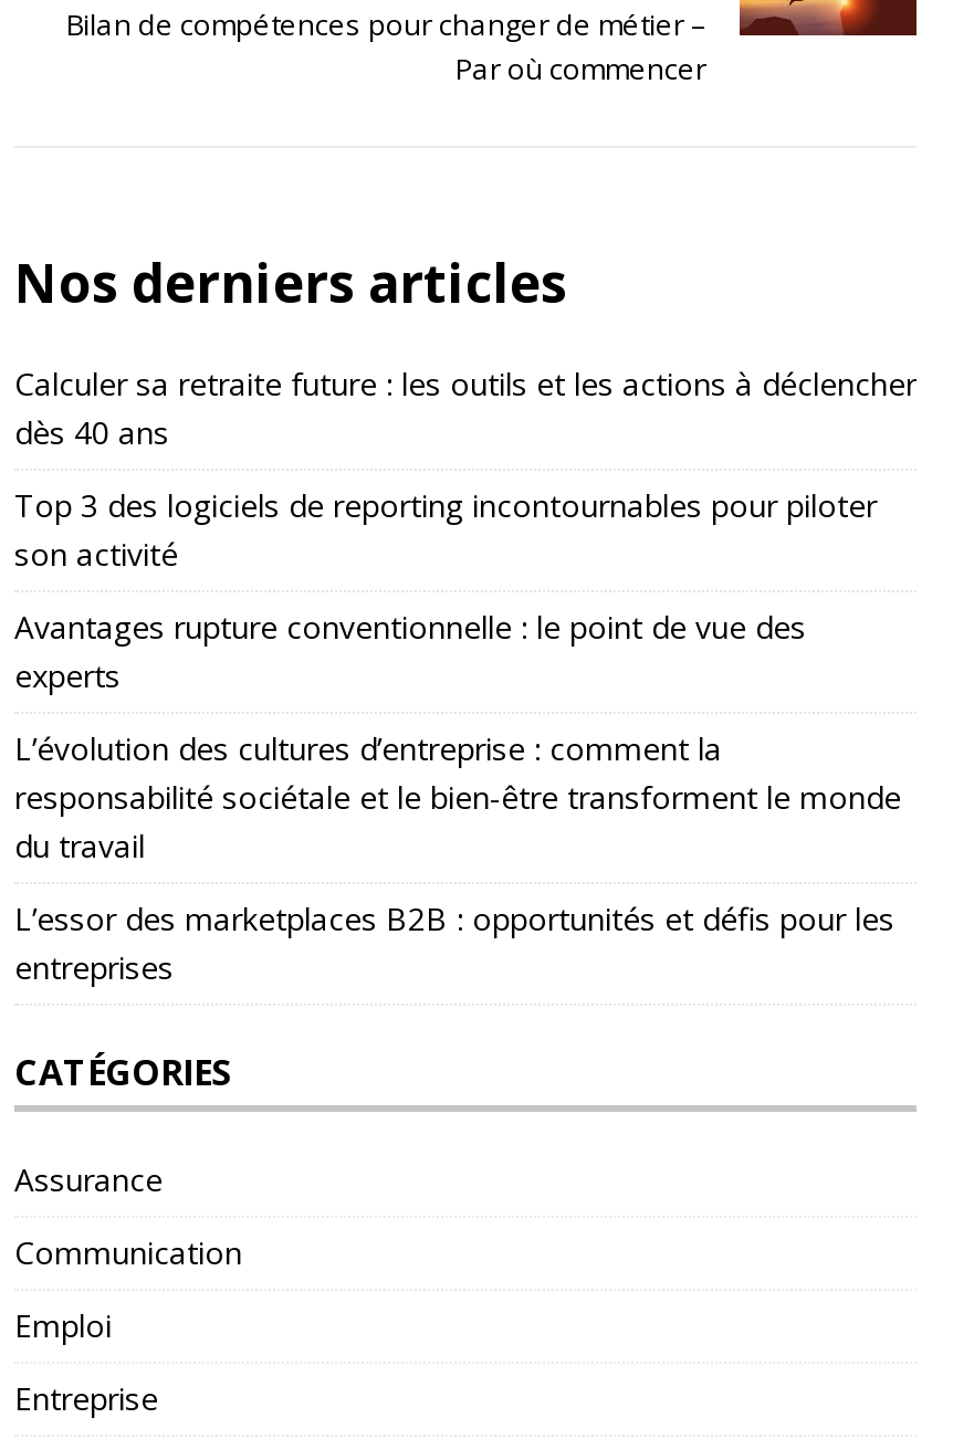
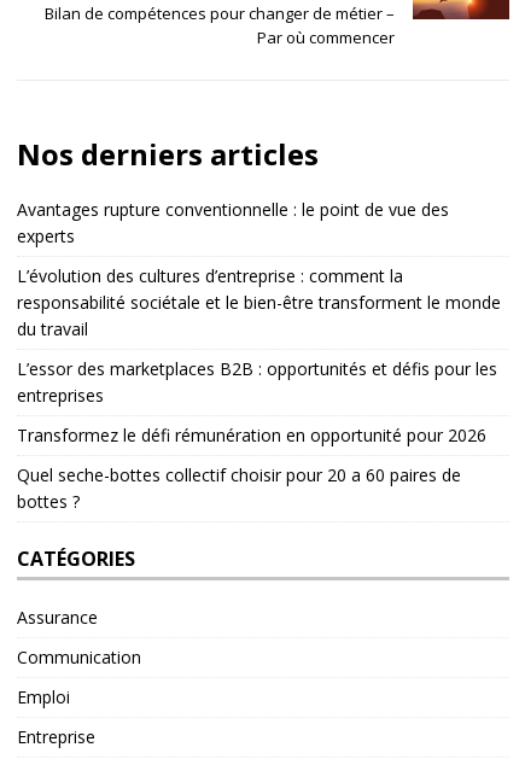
- Calculer sa retraite future : les outils et les actions à déclencher
- dès 40 ans
- Top 3 des logiciels de reporting incontournables pour piloter
- son activité

moved up: Avantages rupture conventionnelle : le point de vue des | experts | L’évolution des cultures d’entreprise : comment la | responsabilité sociétale et le bien-être transforment le monde | du travail | L’essor des marketplaces B2B : opportunités et défis pour les | entreprises

+ Transformez le défi rémunération en opportunité pour 2026
+ Quel seche-bottes collectif choisir pour 20 a 60 paires de
+ bottes ?
